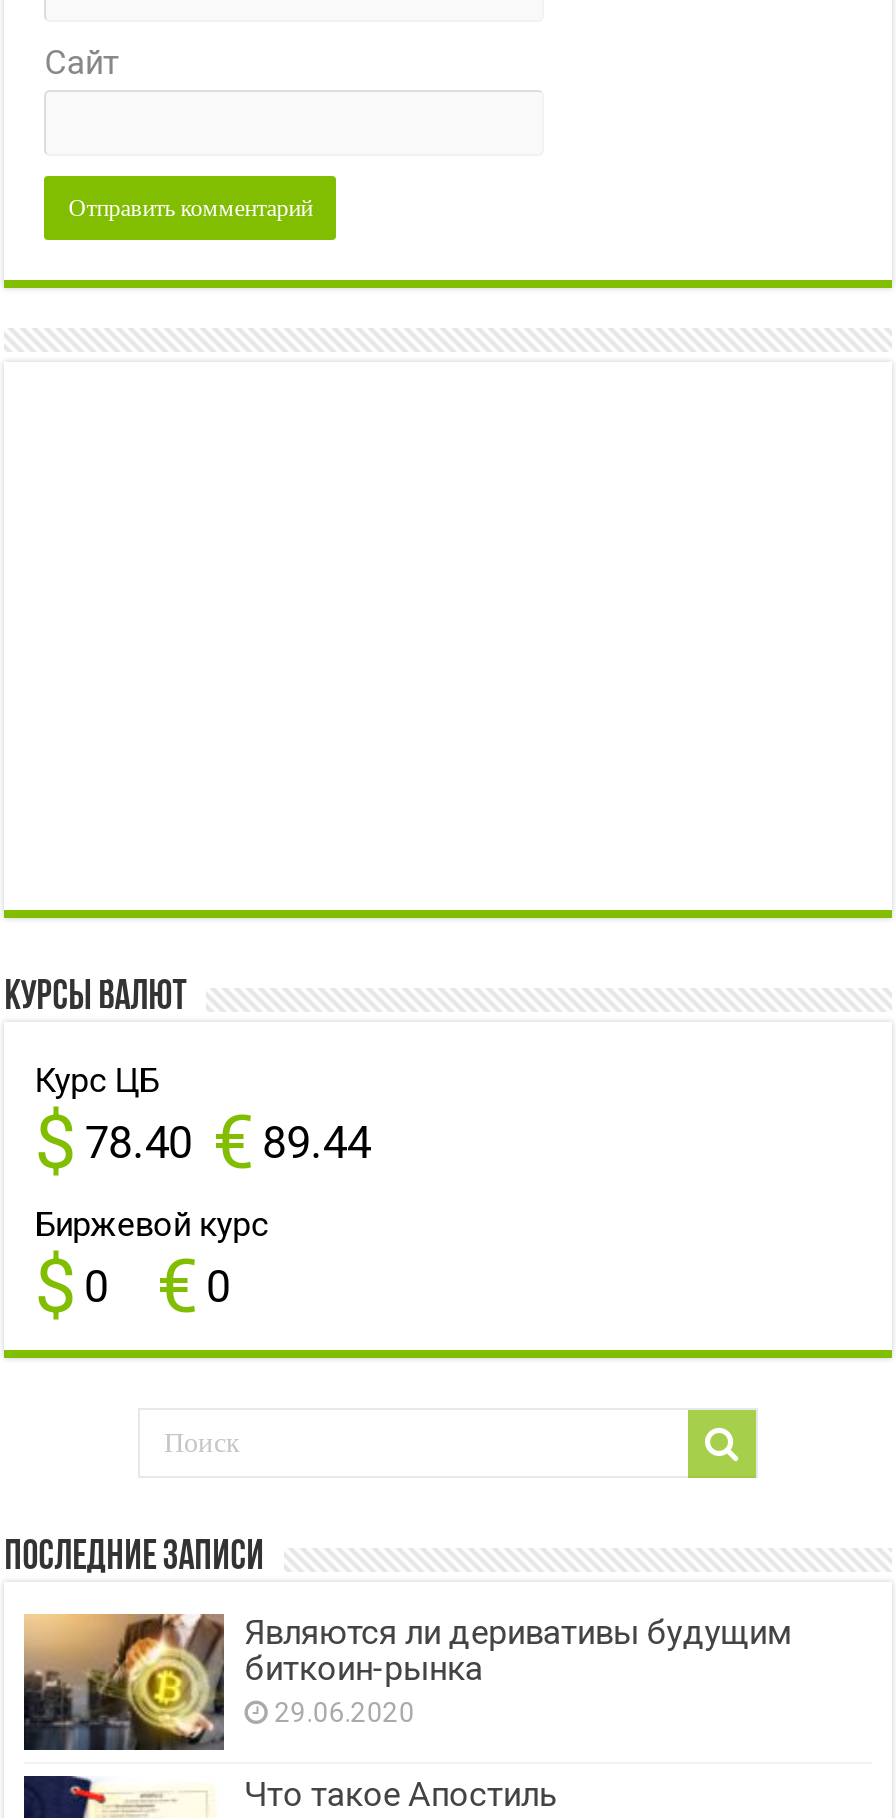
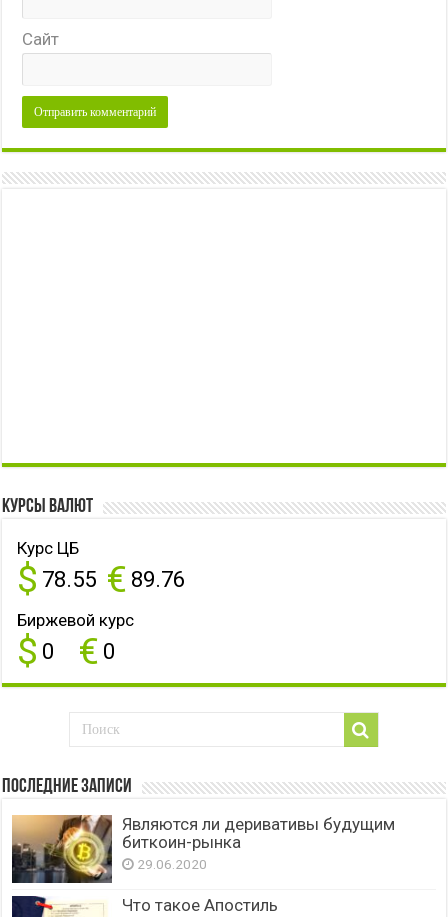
- $ 78.40 € 89.44
+ $ 78.55 € 89.76
